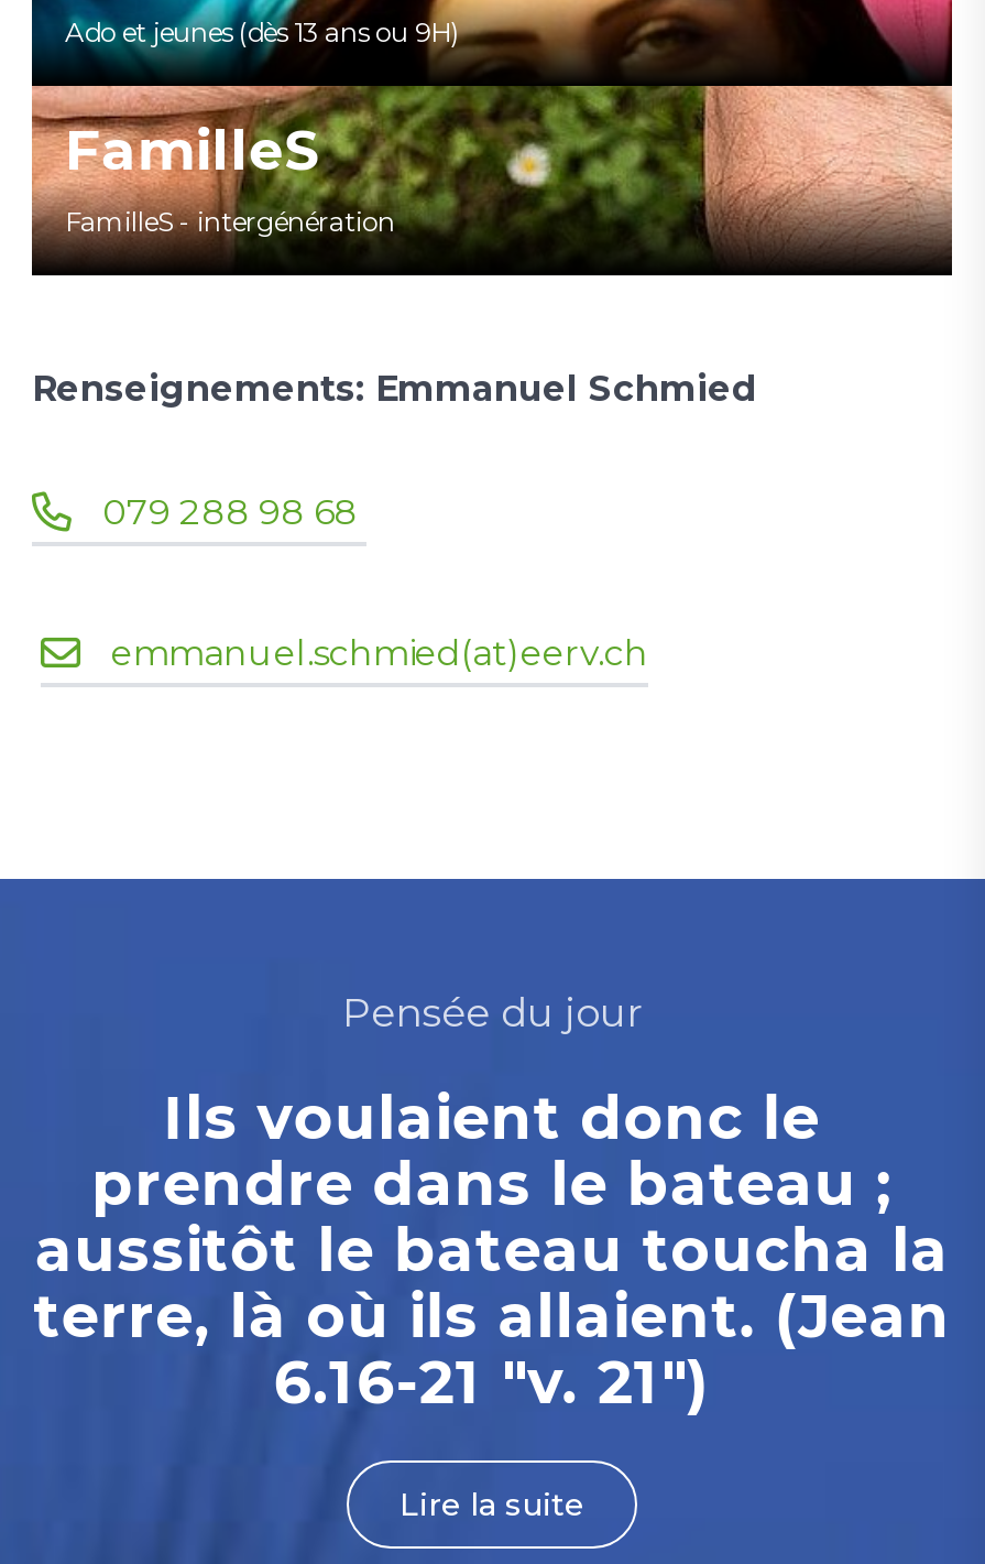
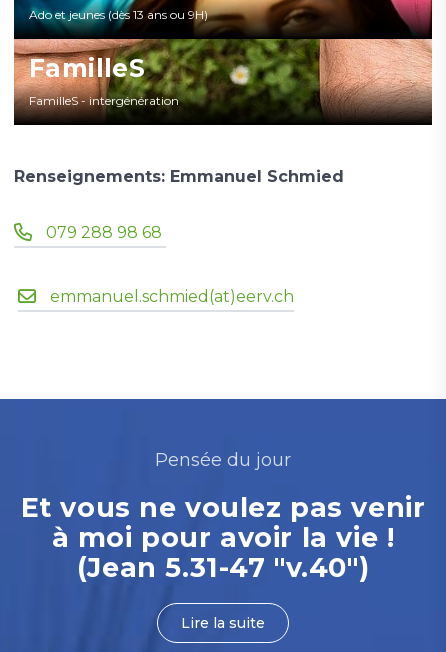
- Ils voulaient donc le
- prendre dans le bateau ;
- aussitôt le bateau toucha la
- terre, là où ils allaient. (Jean
- 6.16-21 "v. 21")
+ Et vous ne voulez pas venir
+ à moi pour avoir la vie !
+ (Jean 5.31-47 "v.40")
